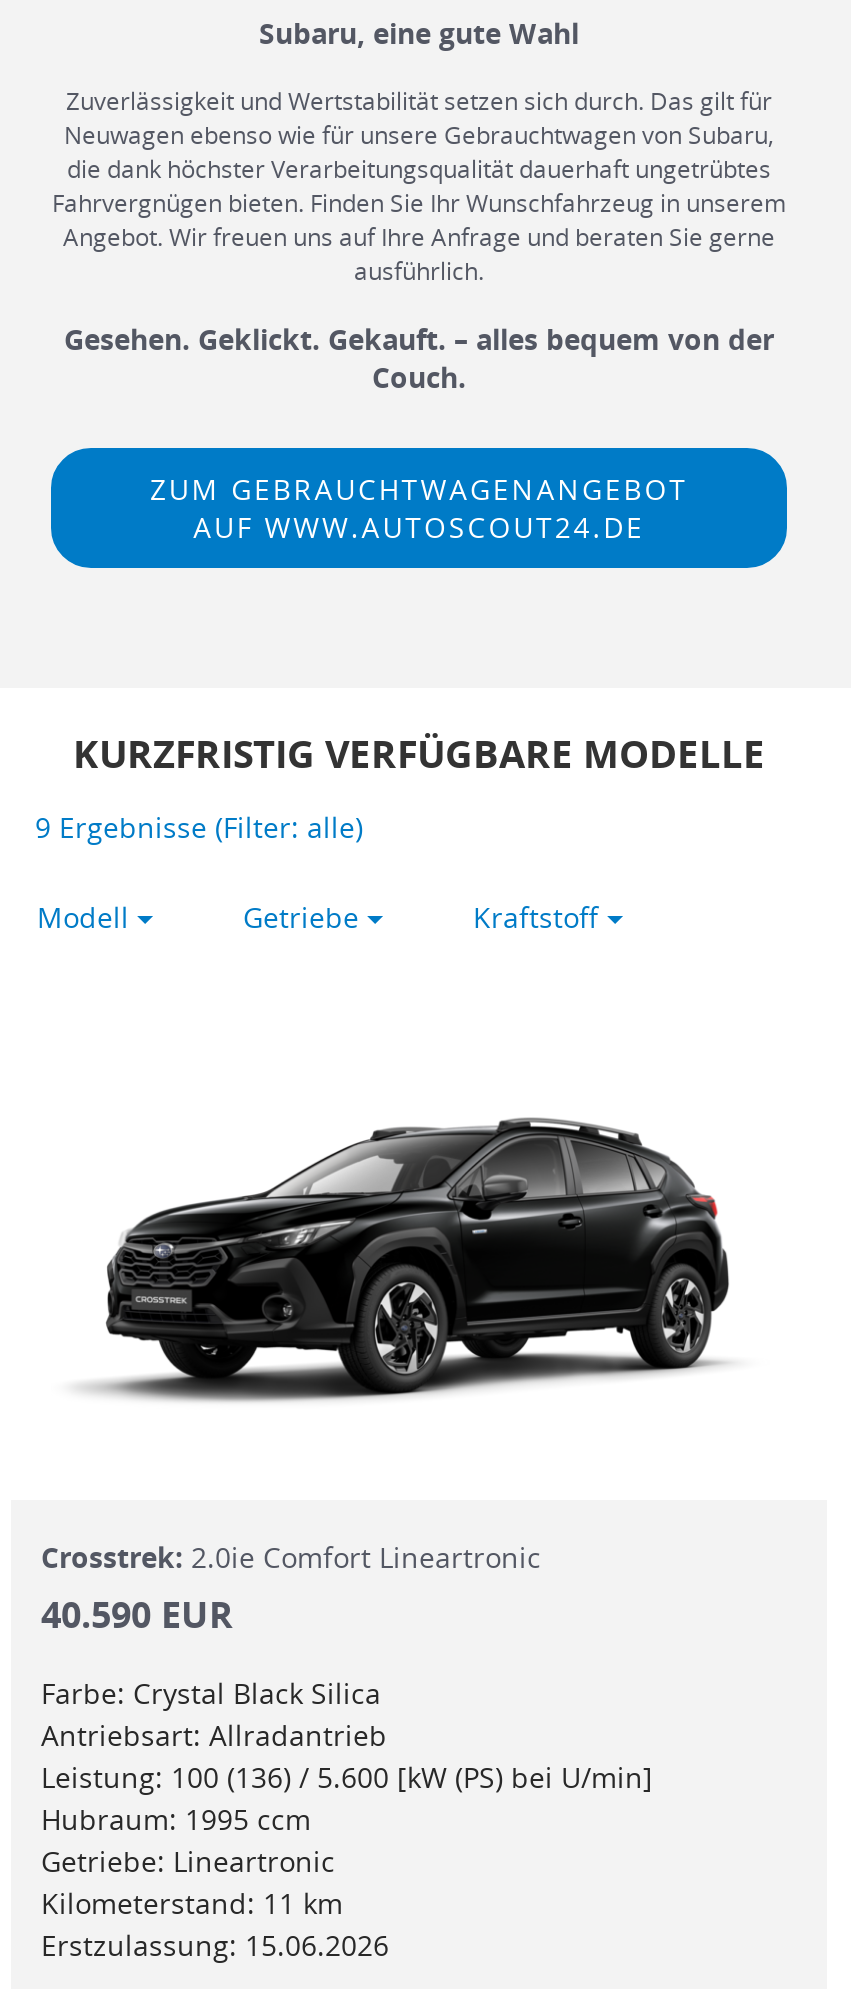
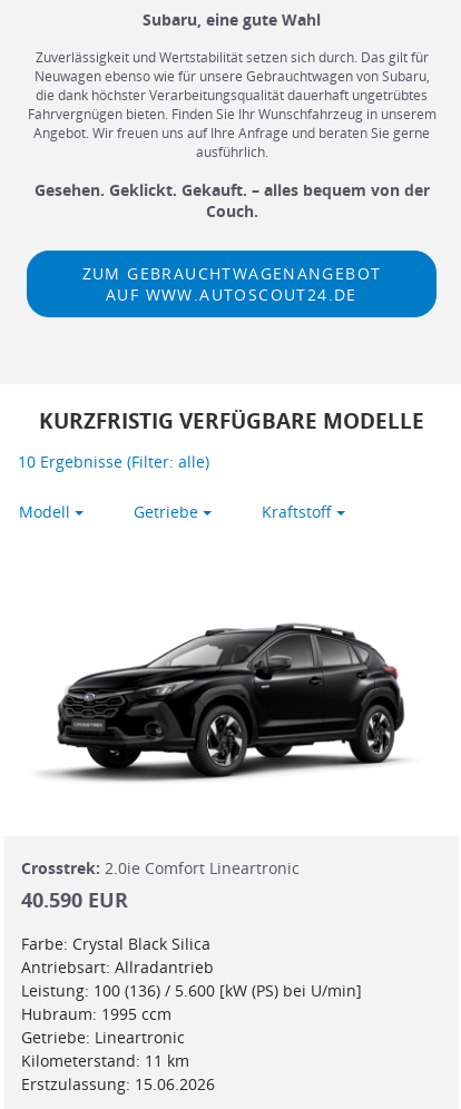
- 9 Ergebnisse (Filter: alle)
+ 10 Ergebnisse (Filter: alle)
